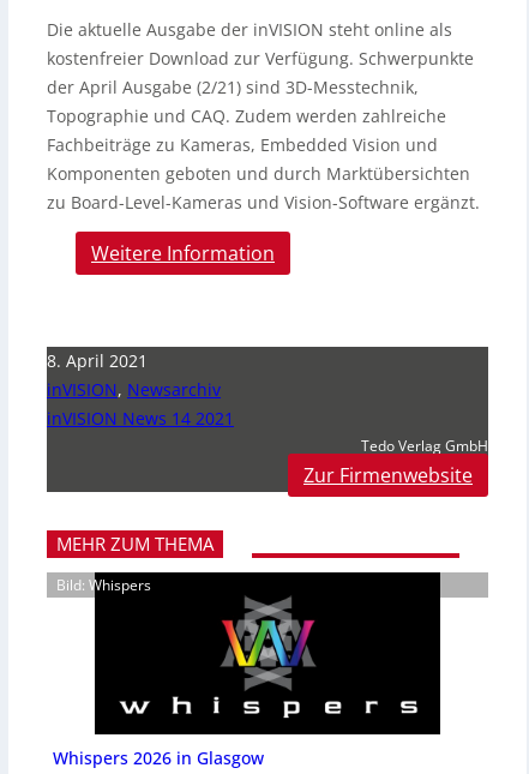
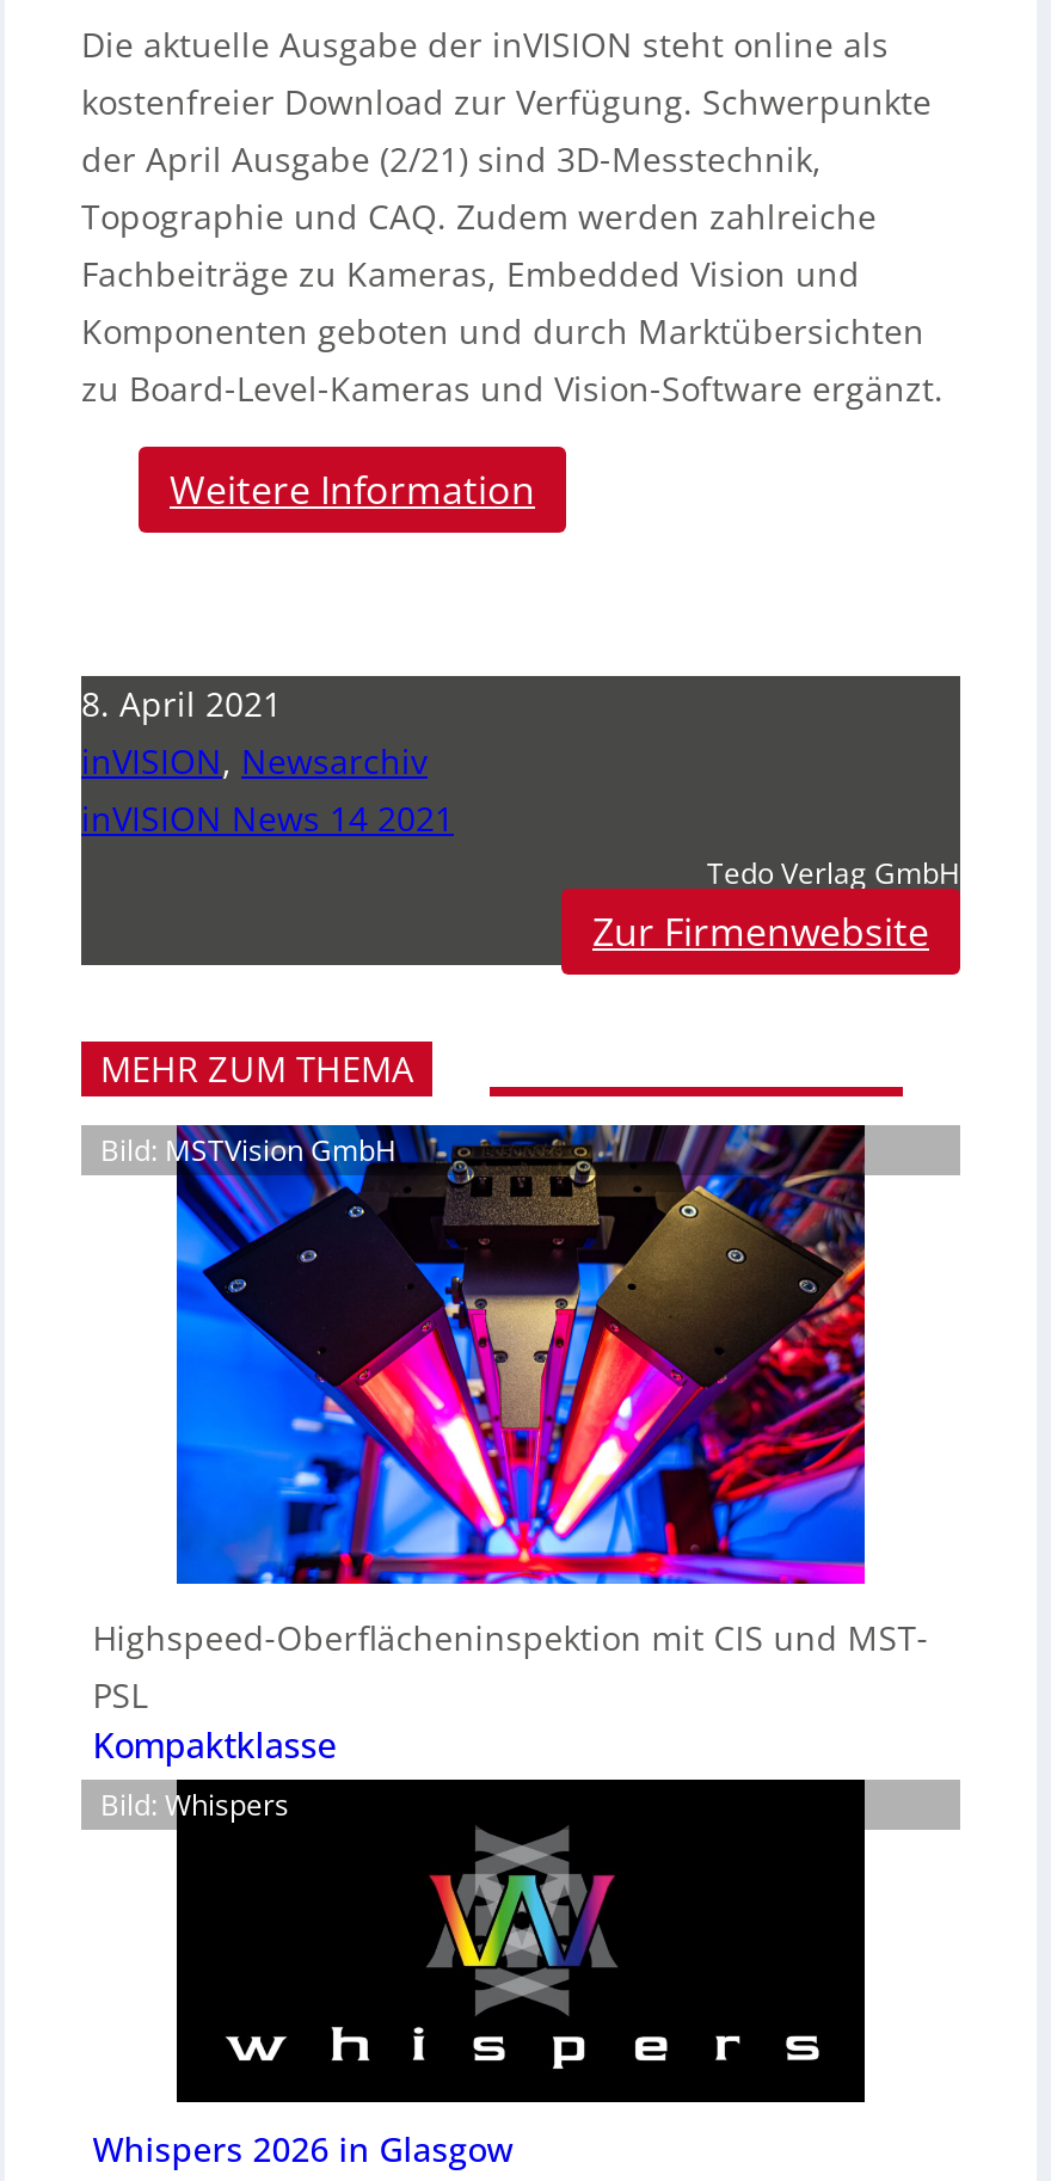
+ Highspeed-Oberflächeninspektion mit CIS und MST-
+ PSL
+ Kompaktklasse

+ [image]
+ Bild: MSTVision GmbH
